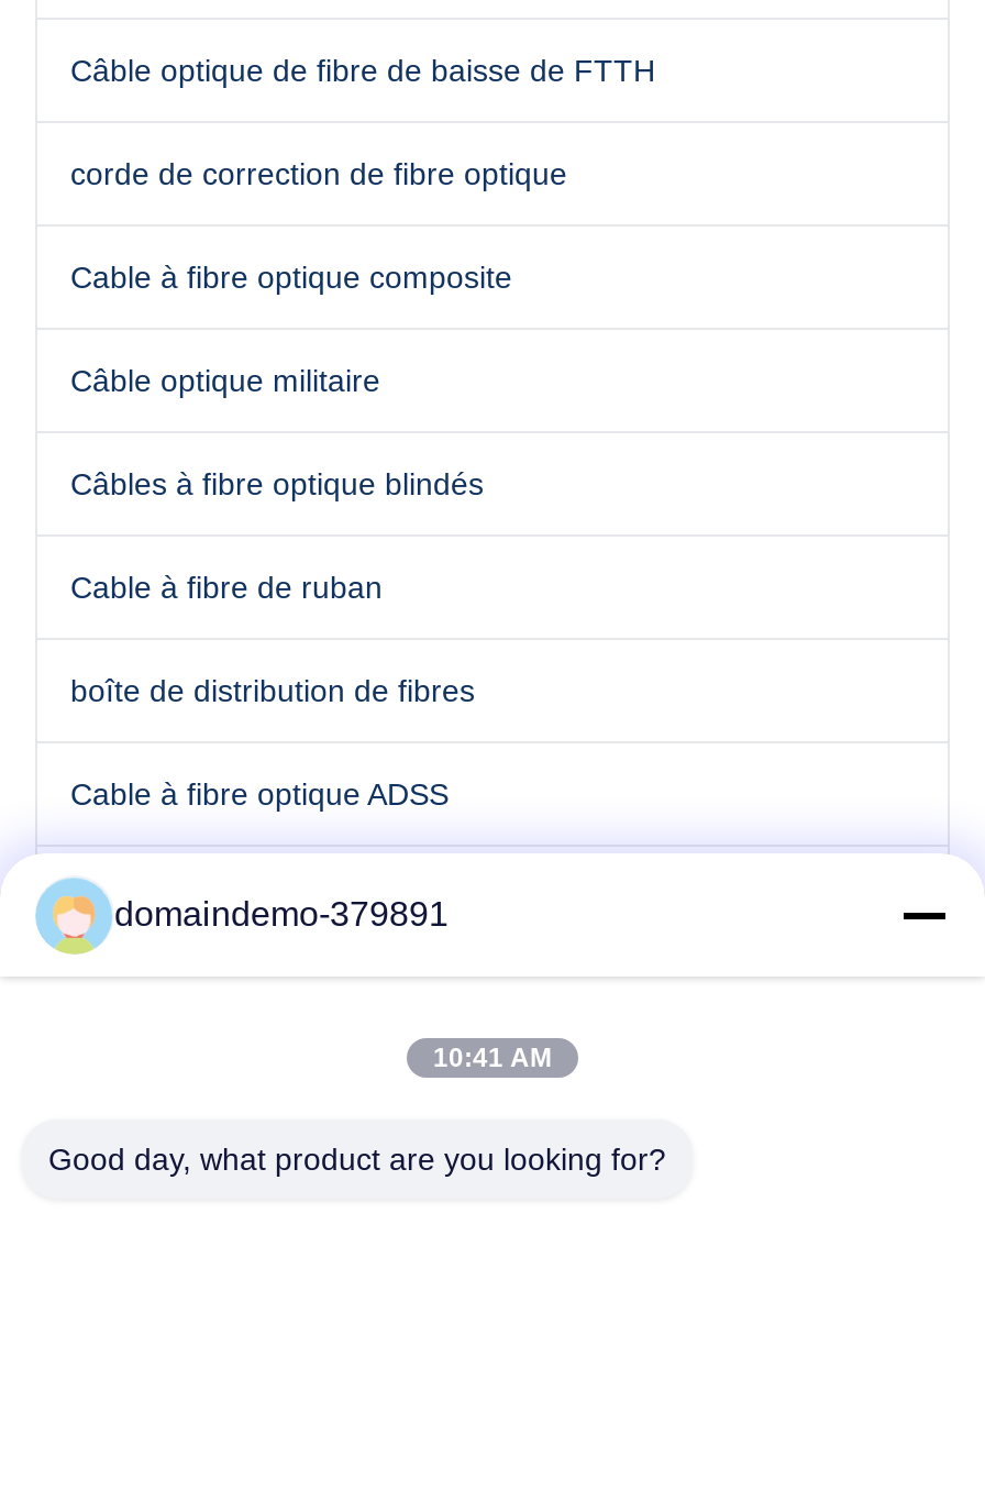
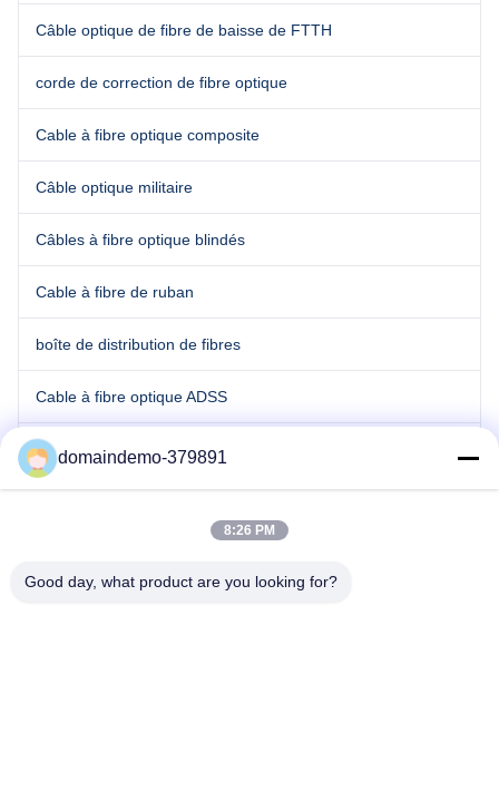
- 10:41 AM
+ 8:26 PM
